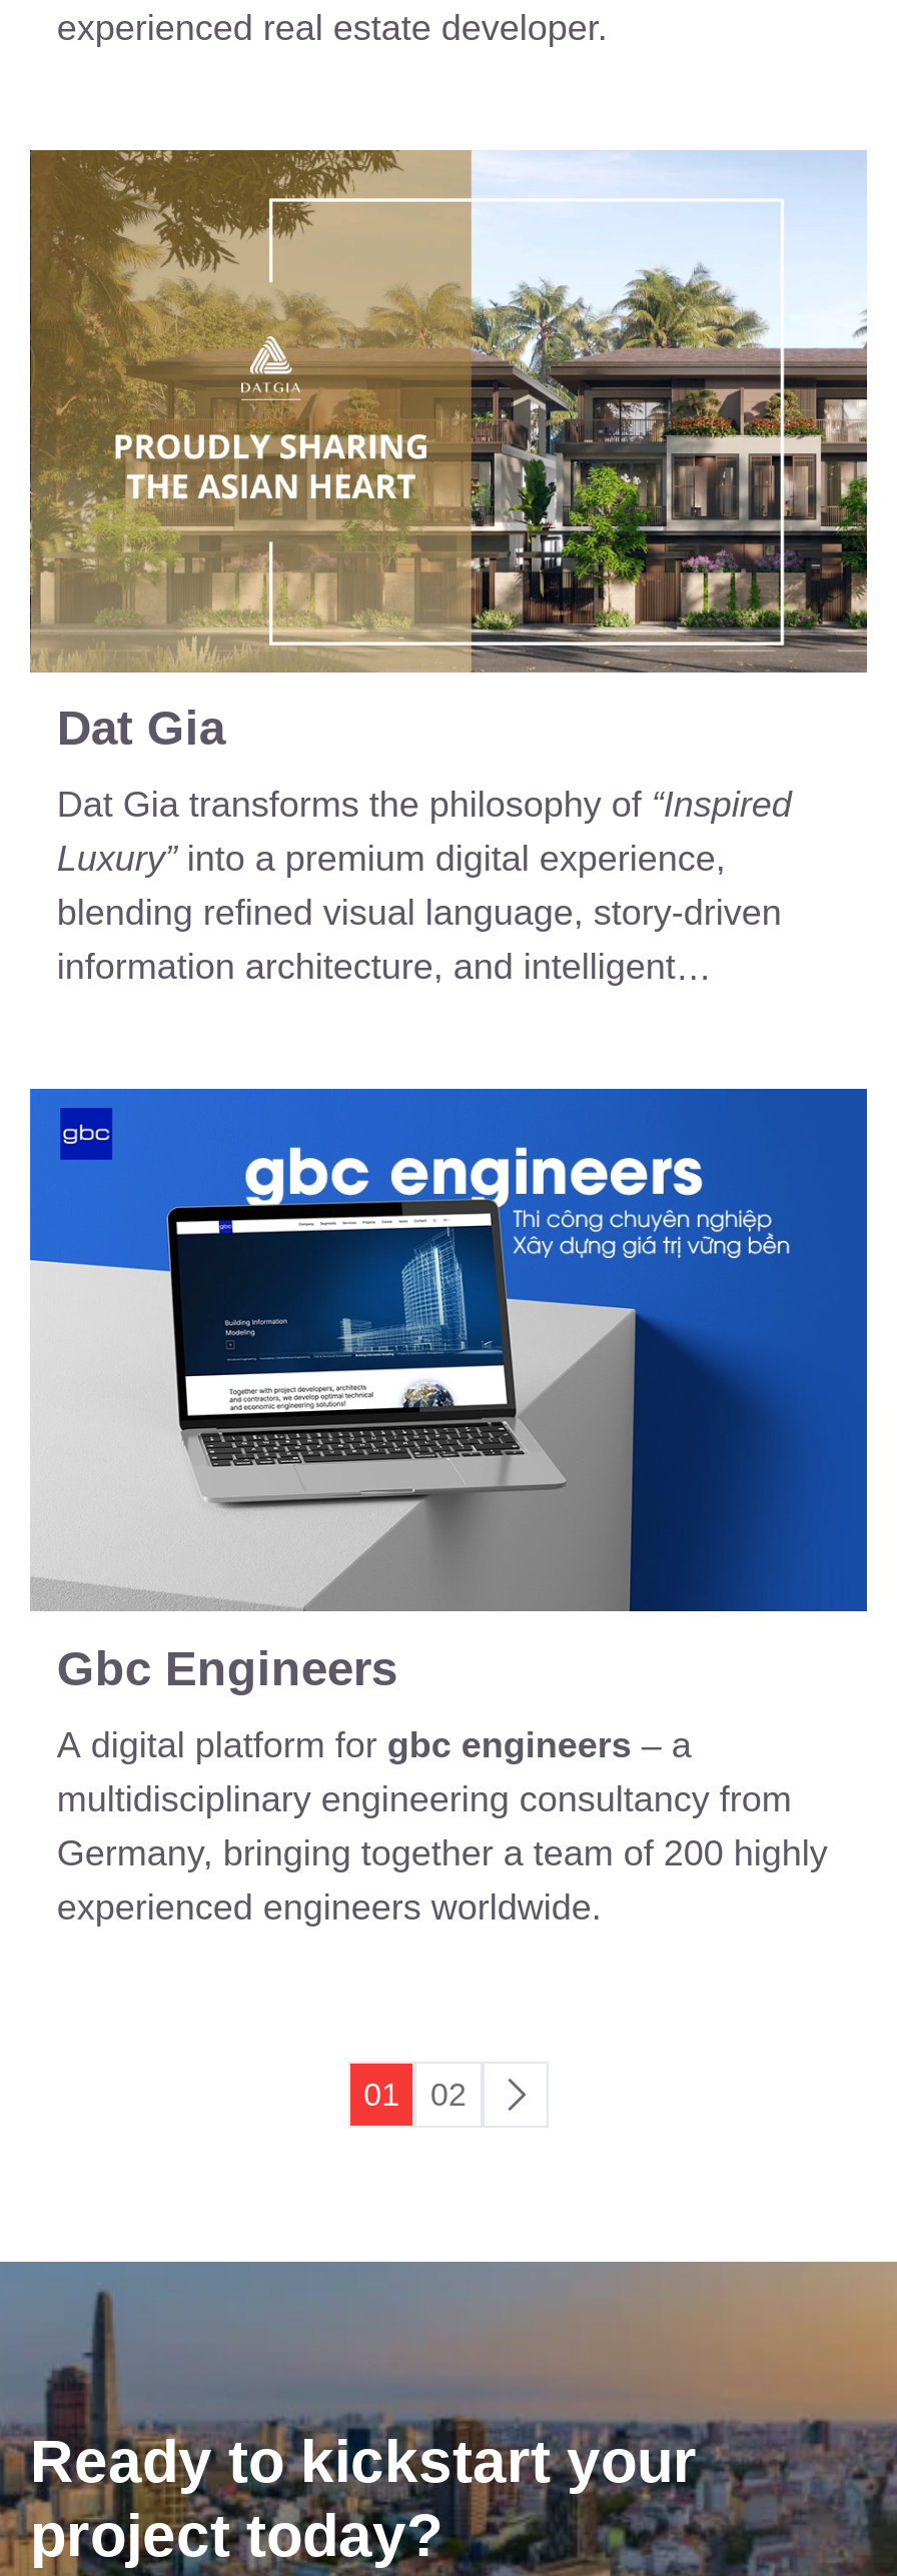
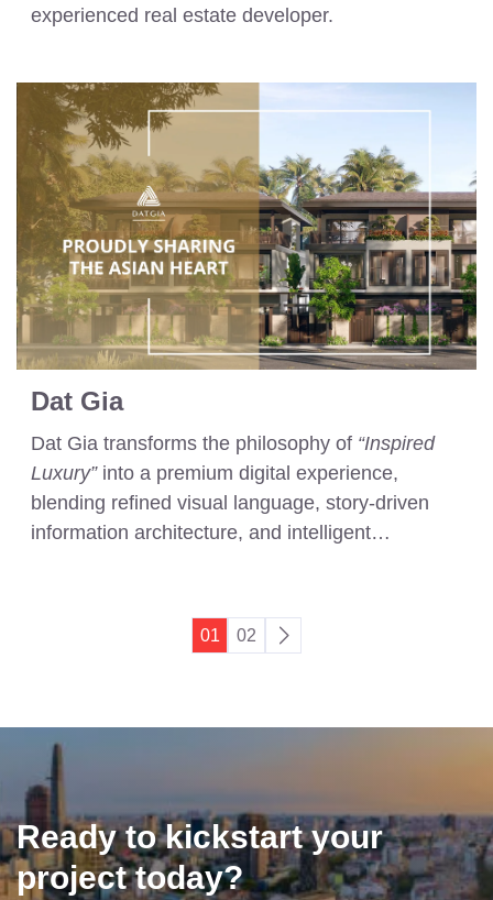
- [image]
- Gbc Engineers
- A digital platform for gbc engineers – a
- multidisciplinary engineering consultancy from
- Germany, bringing together a team of 200 highly
- experienced engineers worldwide.
